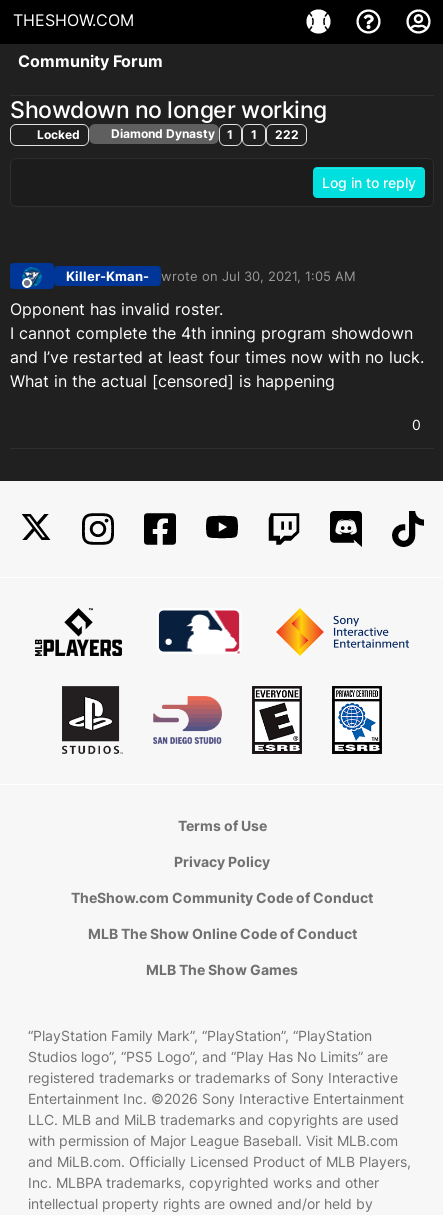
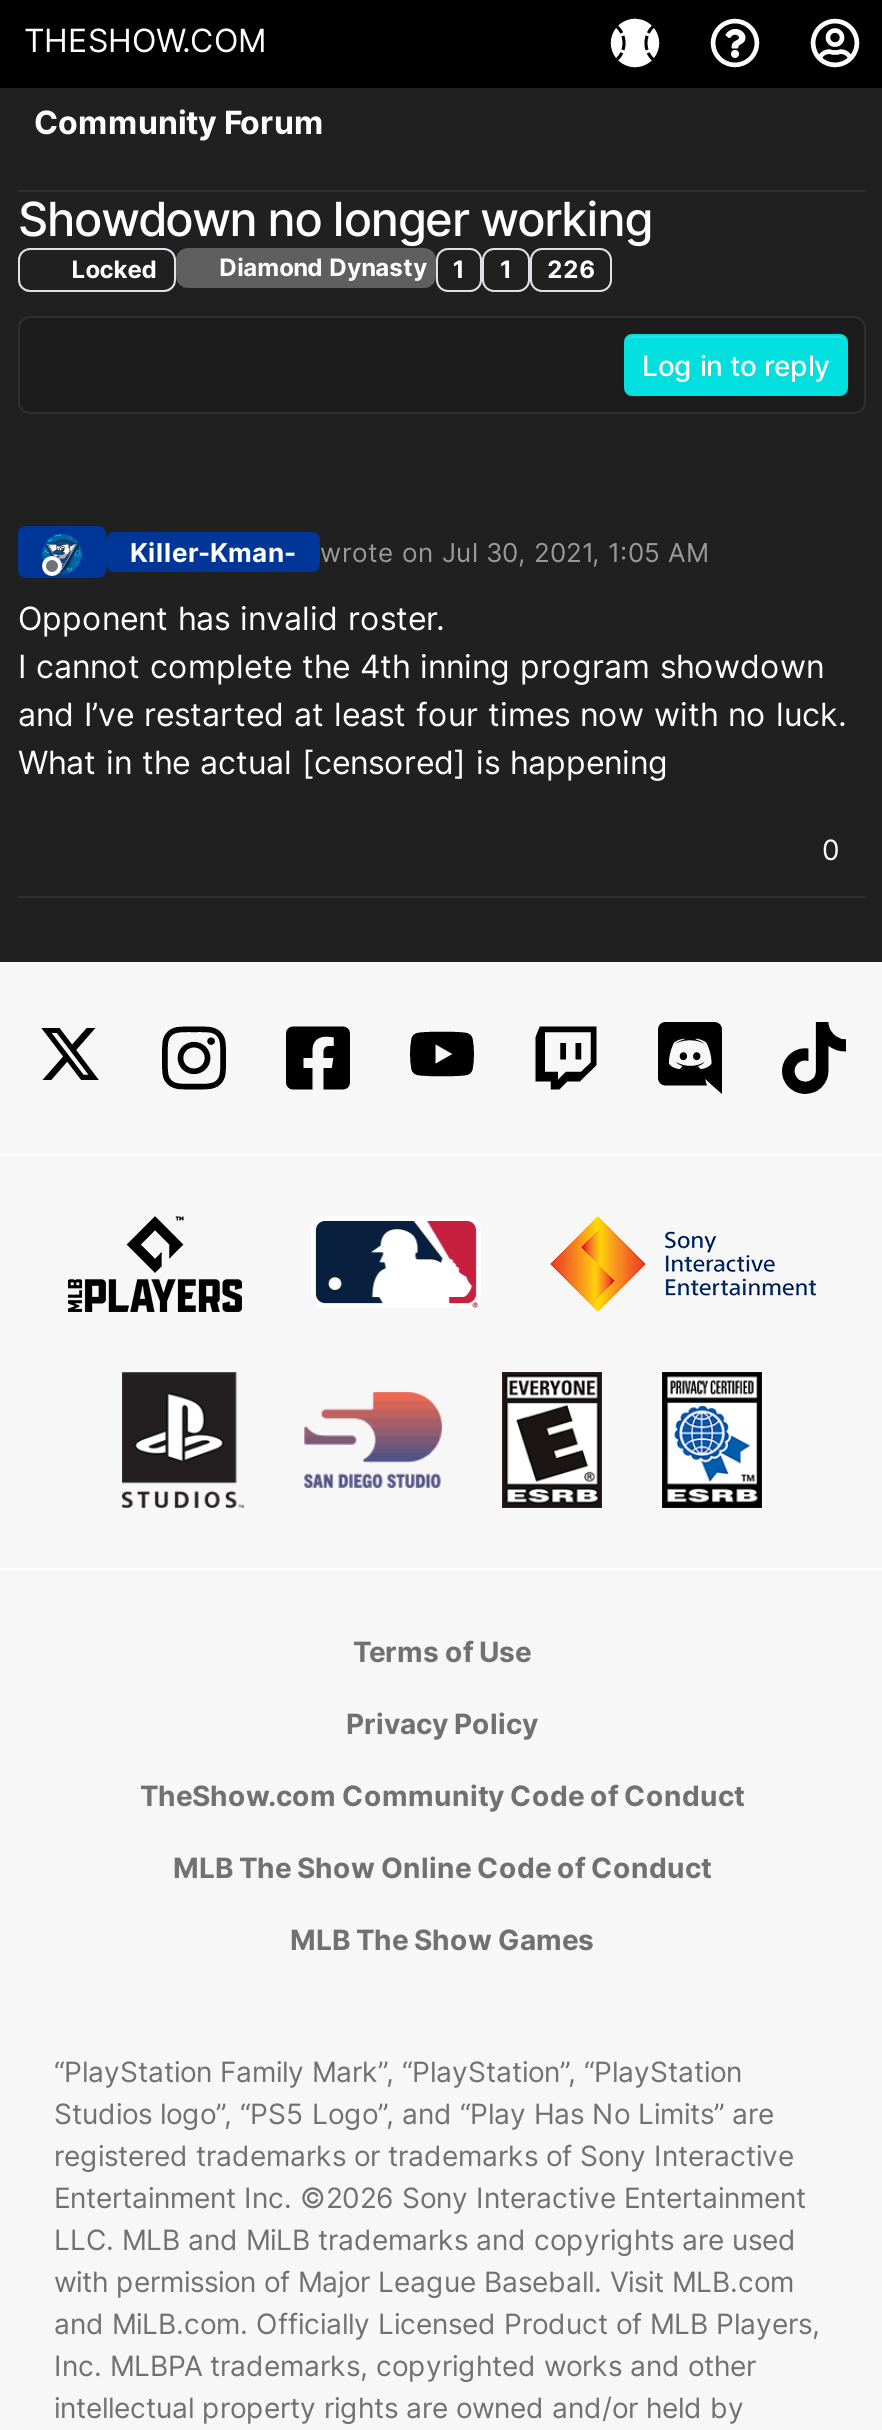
- Locked Diamond Dynasty 1 1 222
+ Locked Diamond Dynasty 1 1 226
